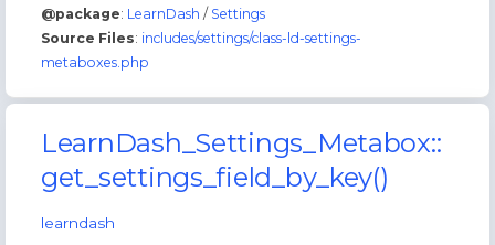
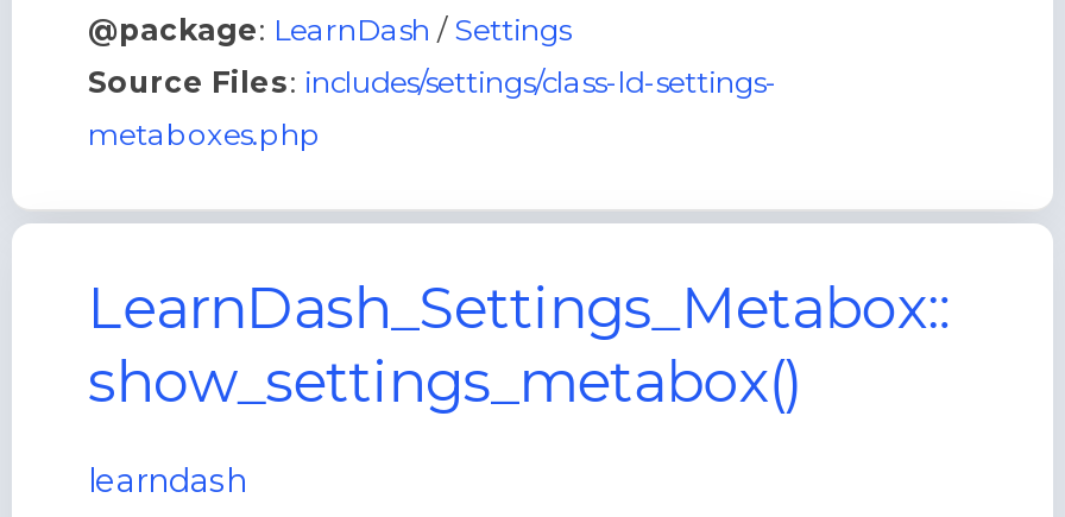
- get_settings_field_by_key()
+ show_settings_metabox()
